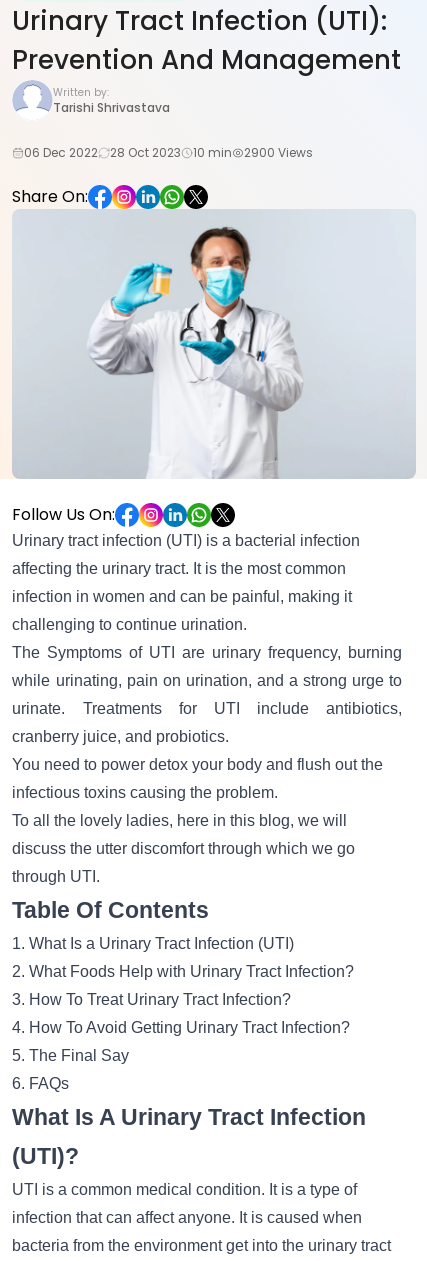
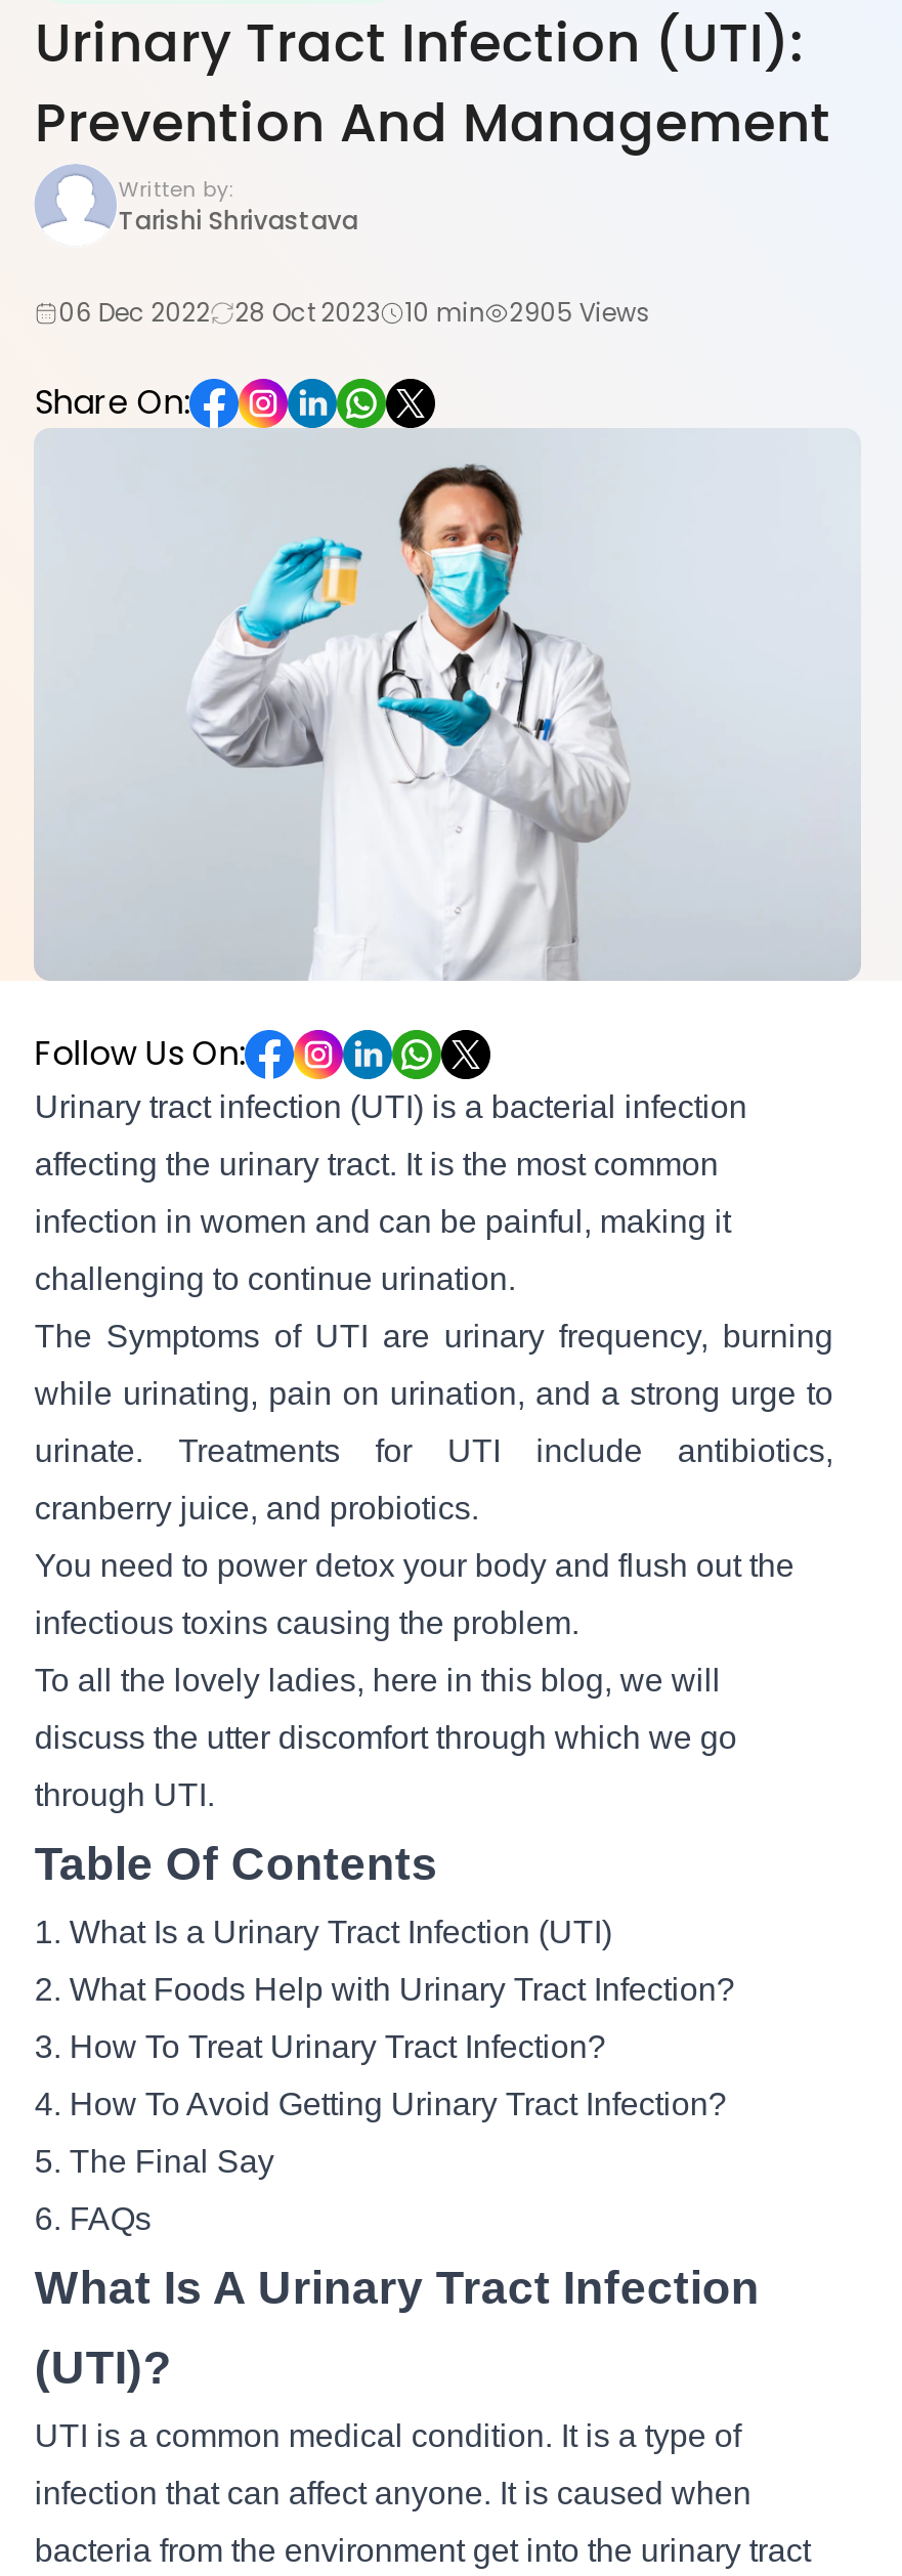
- 06 Dec 2022 28 Oct 2023 10 min 2900 Views
+ 06 Dec 2022 28 Oct 2023 10 min 2905 Views
